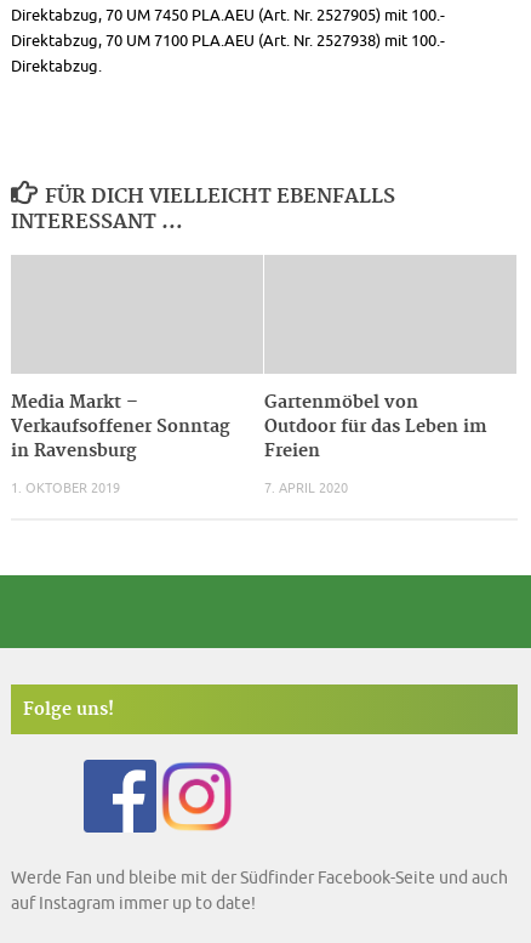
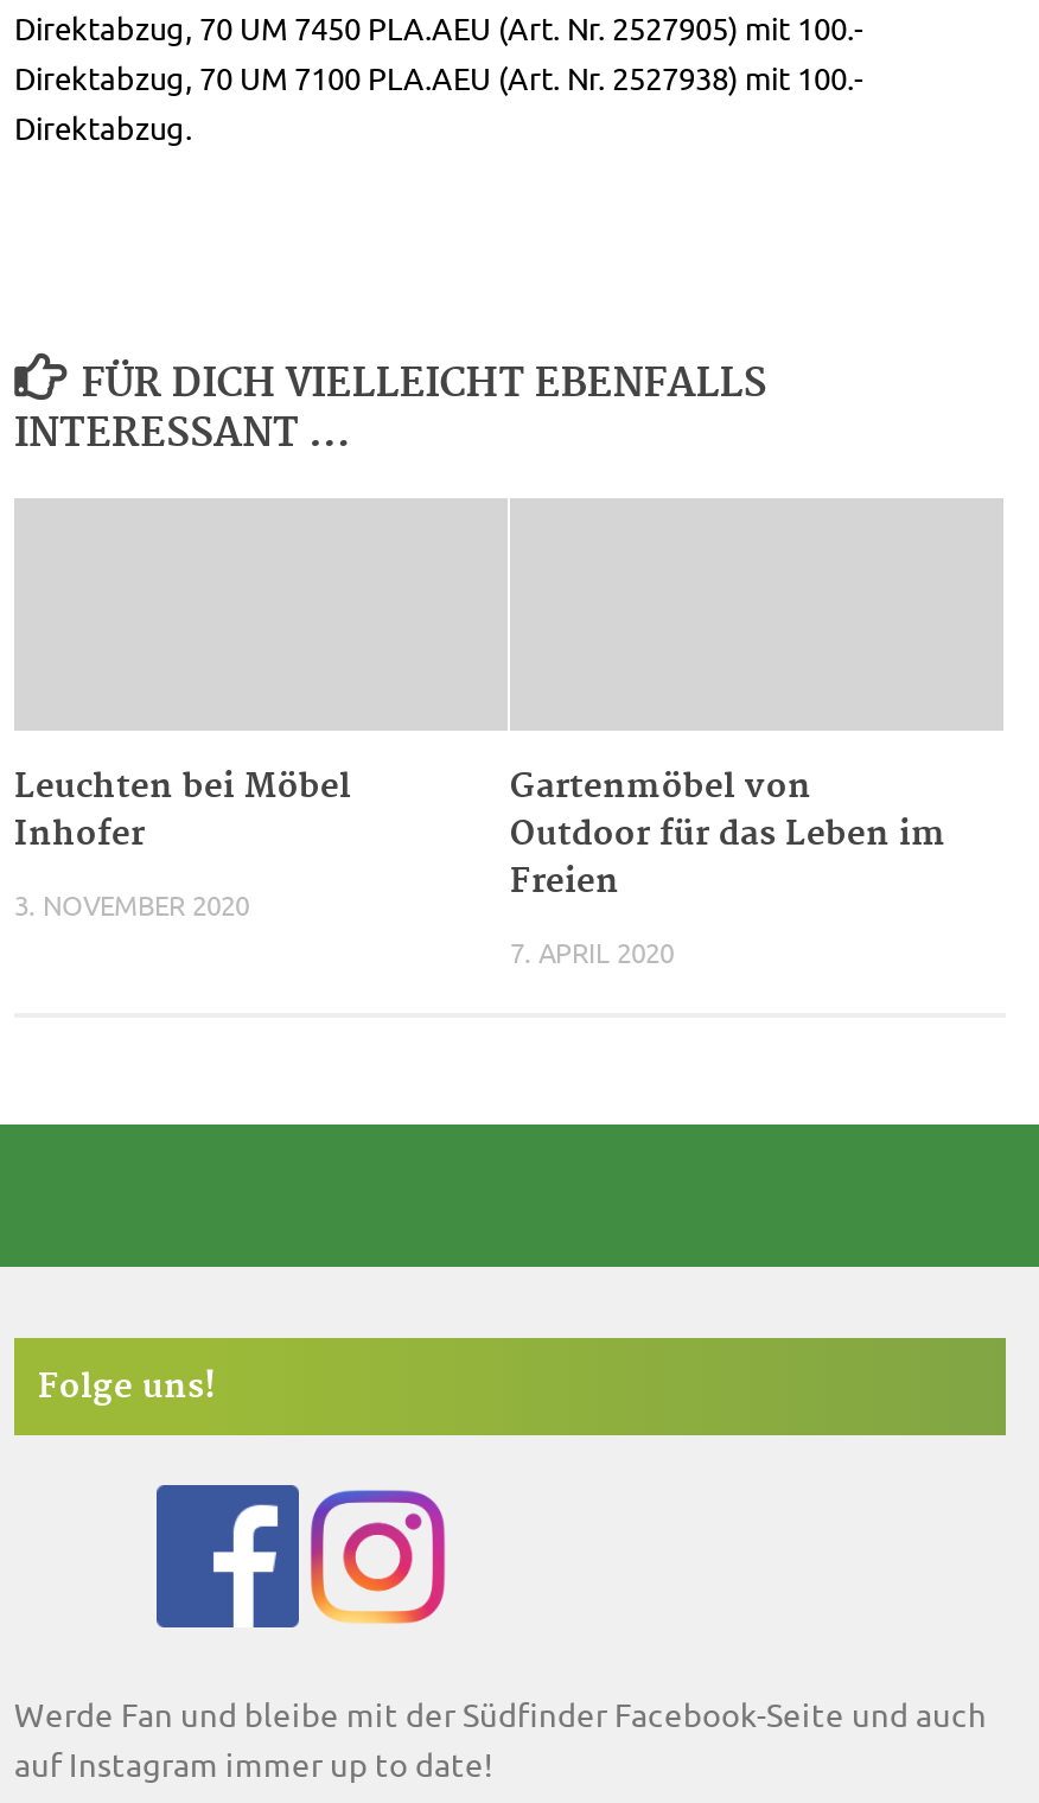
- Media Markt –
- Verkaufsoffener Sonntag
- in Ravensburg
+ Leuchten bei Möbel
+ Inhofer

- 1. OKTOBER 2019
+ 3. NOVEMBER 2020
